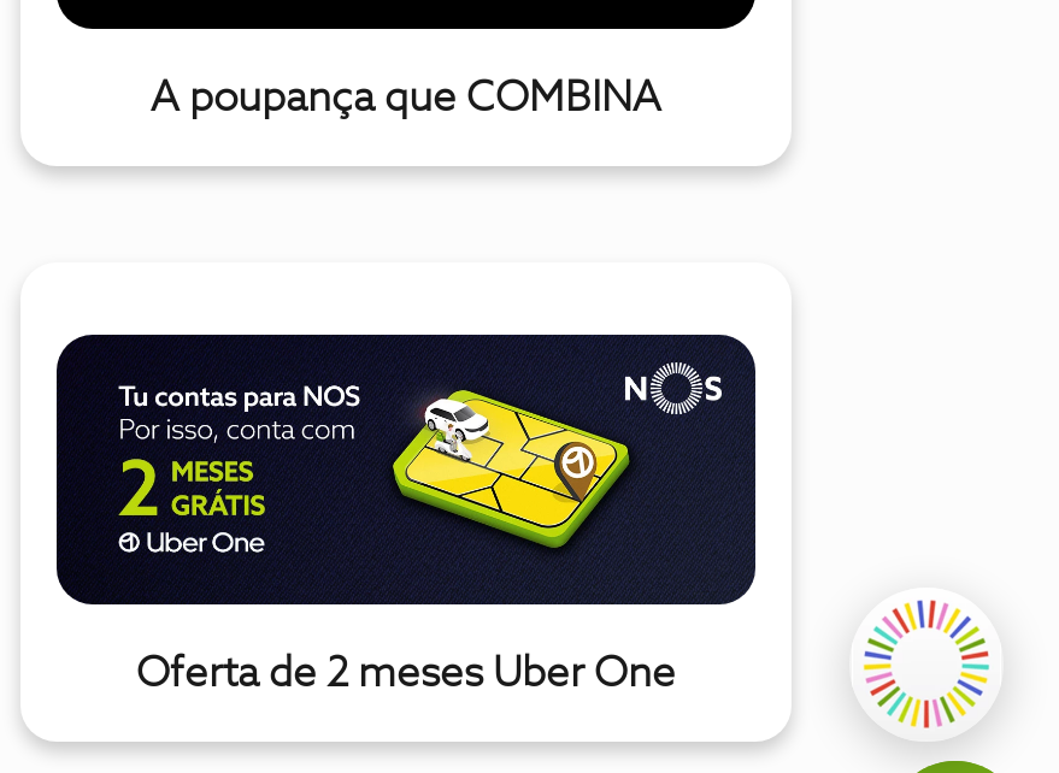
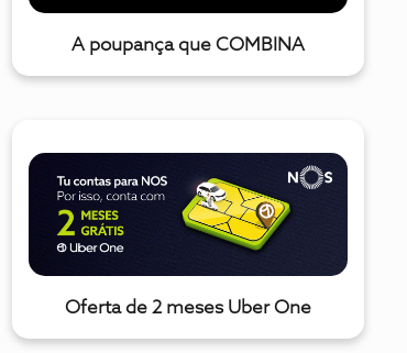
- [image]
